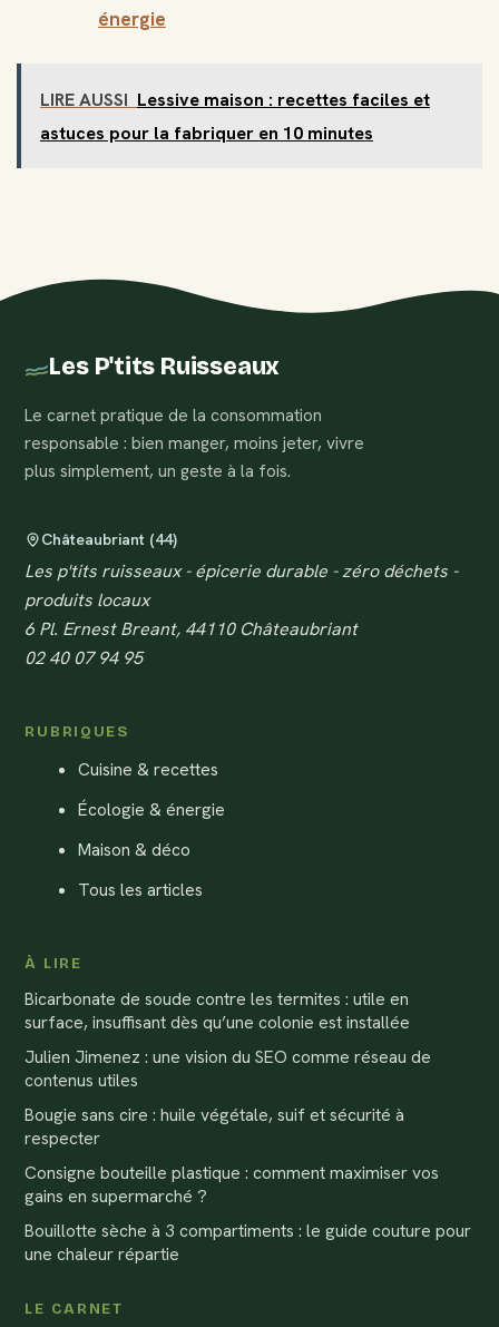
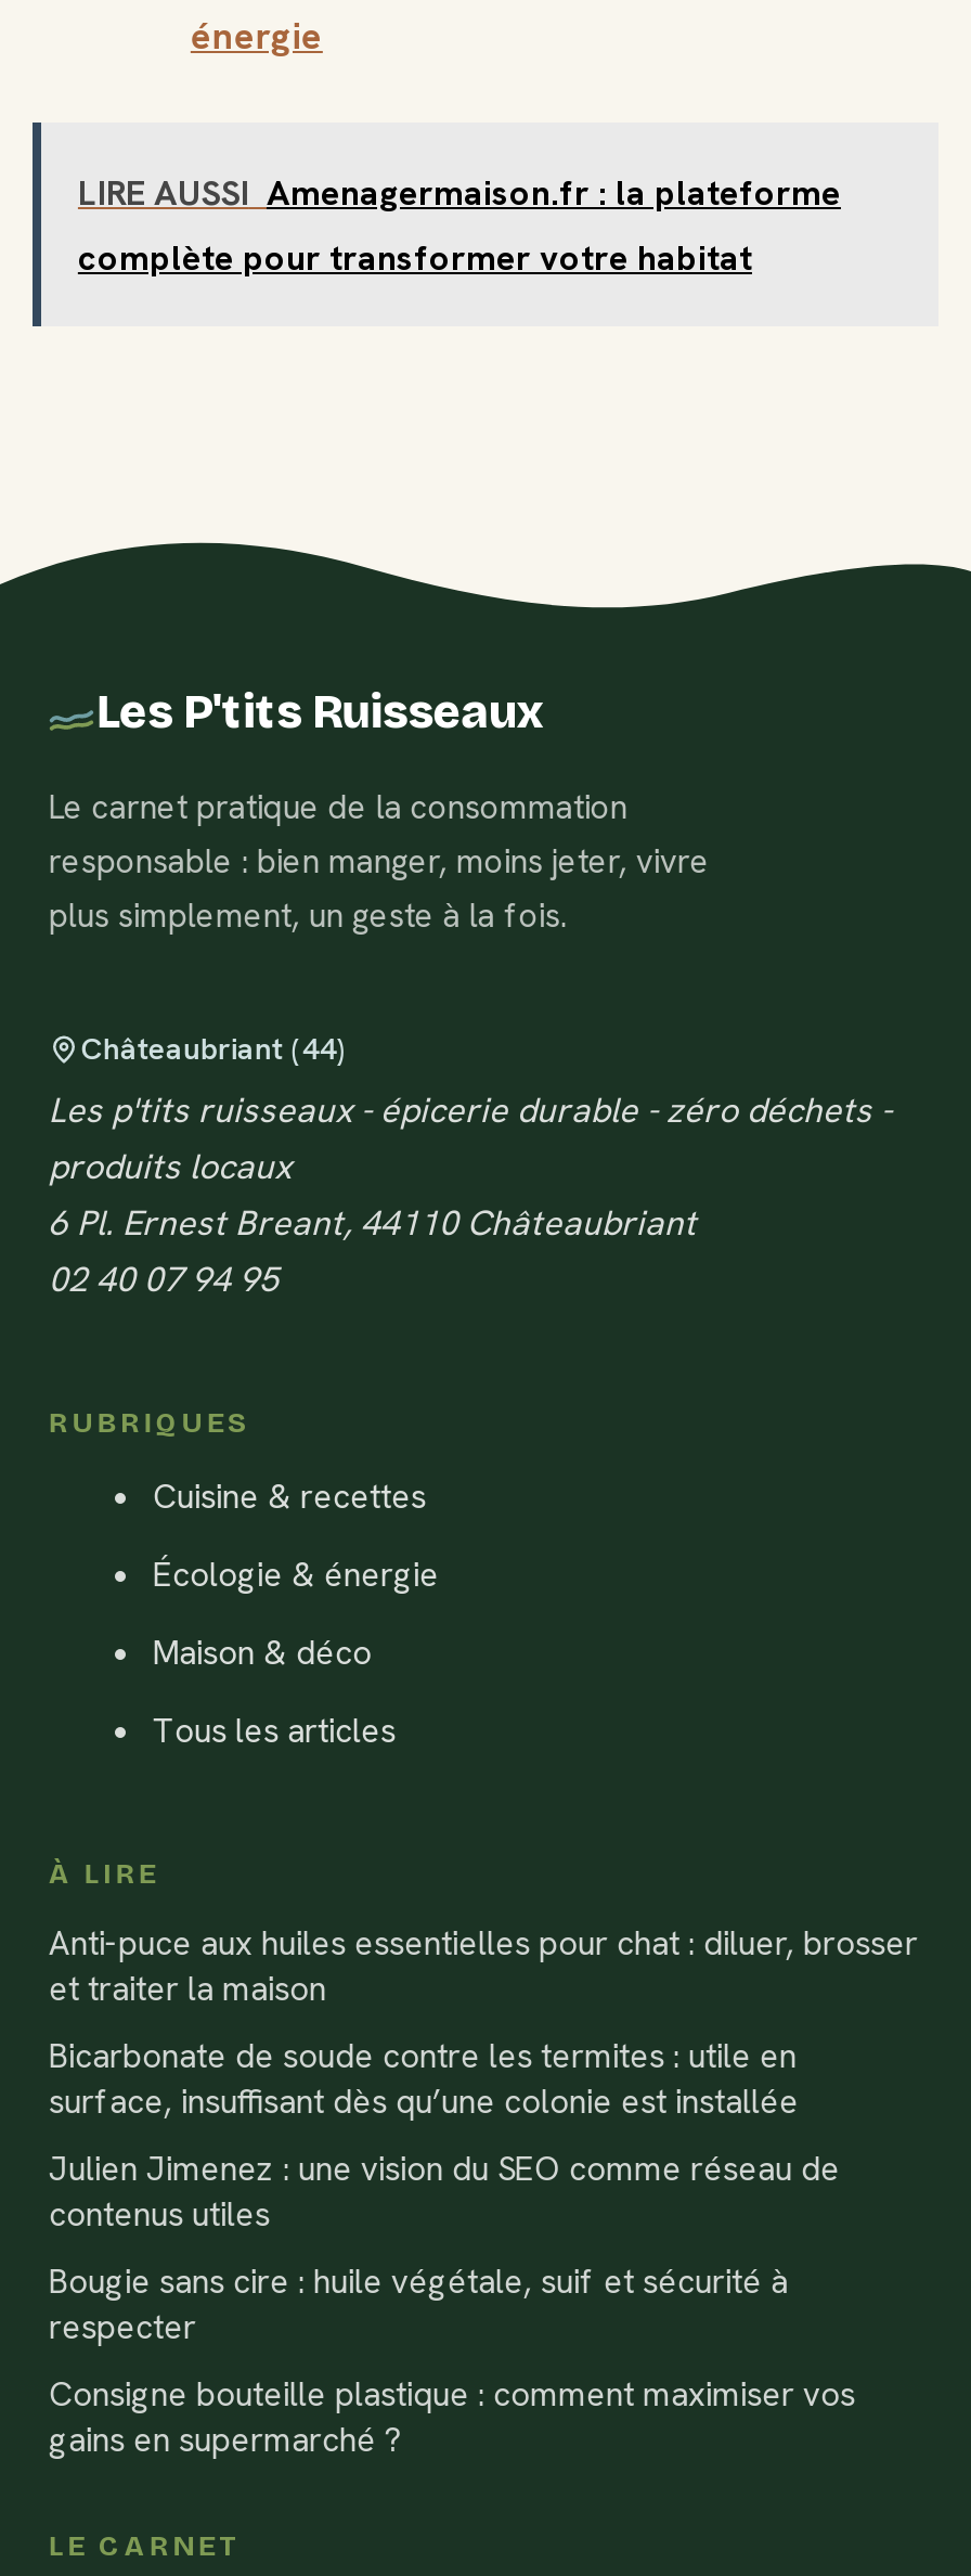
- LIRE AUSSI Lessive maison : recettes faciles et
- astuces pour la fabriquer en 10 minutes
+ LIRE AUSSI Amenagermaison.fr : la plateforme
+ complète pour transformer votre habitat

+ Anti-puce aux huiles essentielles pour chat : diluer, brosser
+ et traiter la maison

moved down: Bicarbonate de soude contre les termites : utile en | surface, insuffisant dès qu’une colonie est installée | Julien Jimenez : une vision du SEO comme réseau de | contenus utiles | Bougie sans cire : huile végétale, suif et sécurité à | respecter | Consigne bouteille plastique : comment maximiser vos | gains en supermarché ?

- Bouillotte sèche à 3 compartiments : le guide couture pour
- une chaleur répartie
